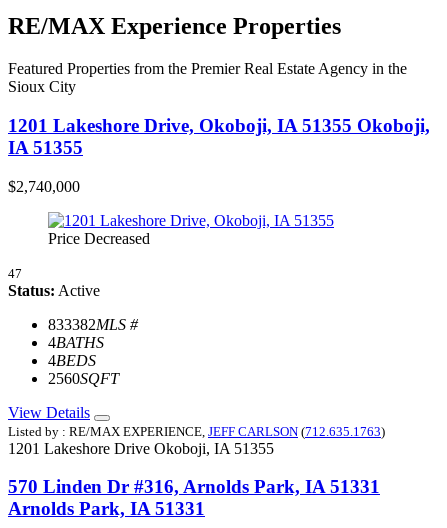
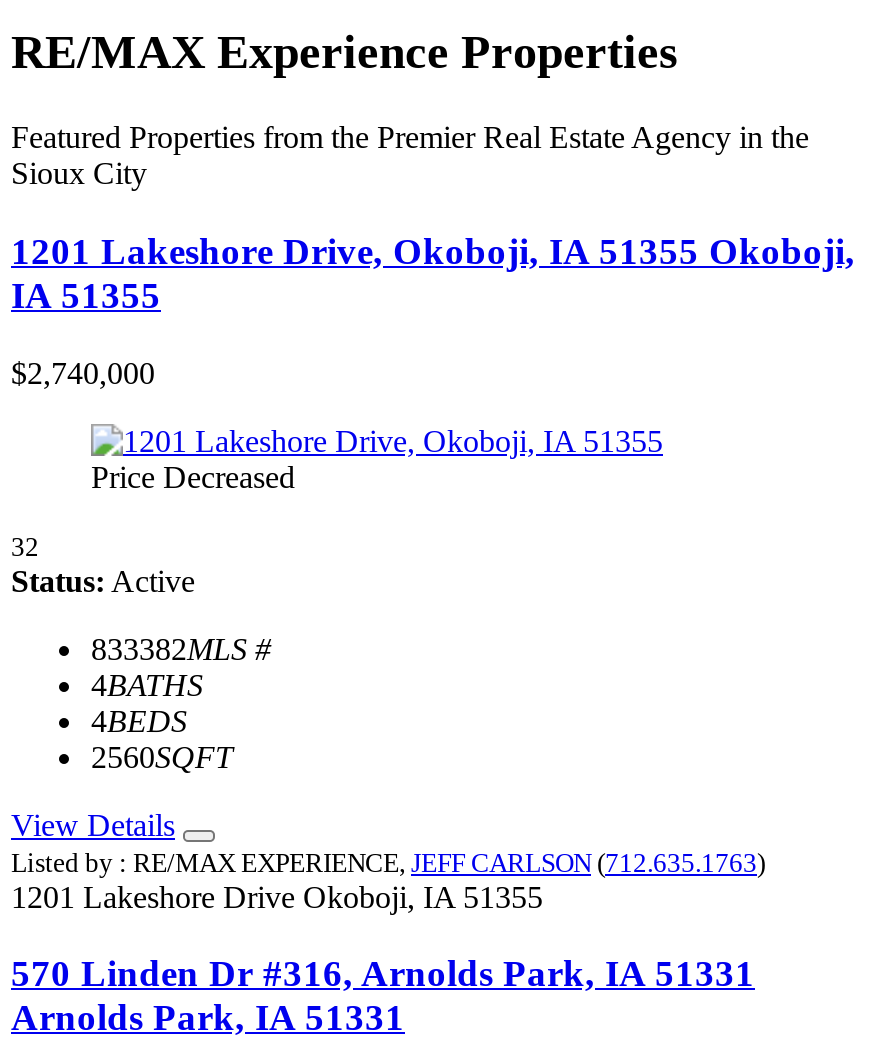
- 47
+ 32
